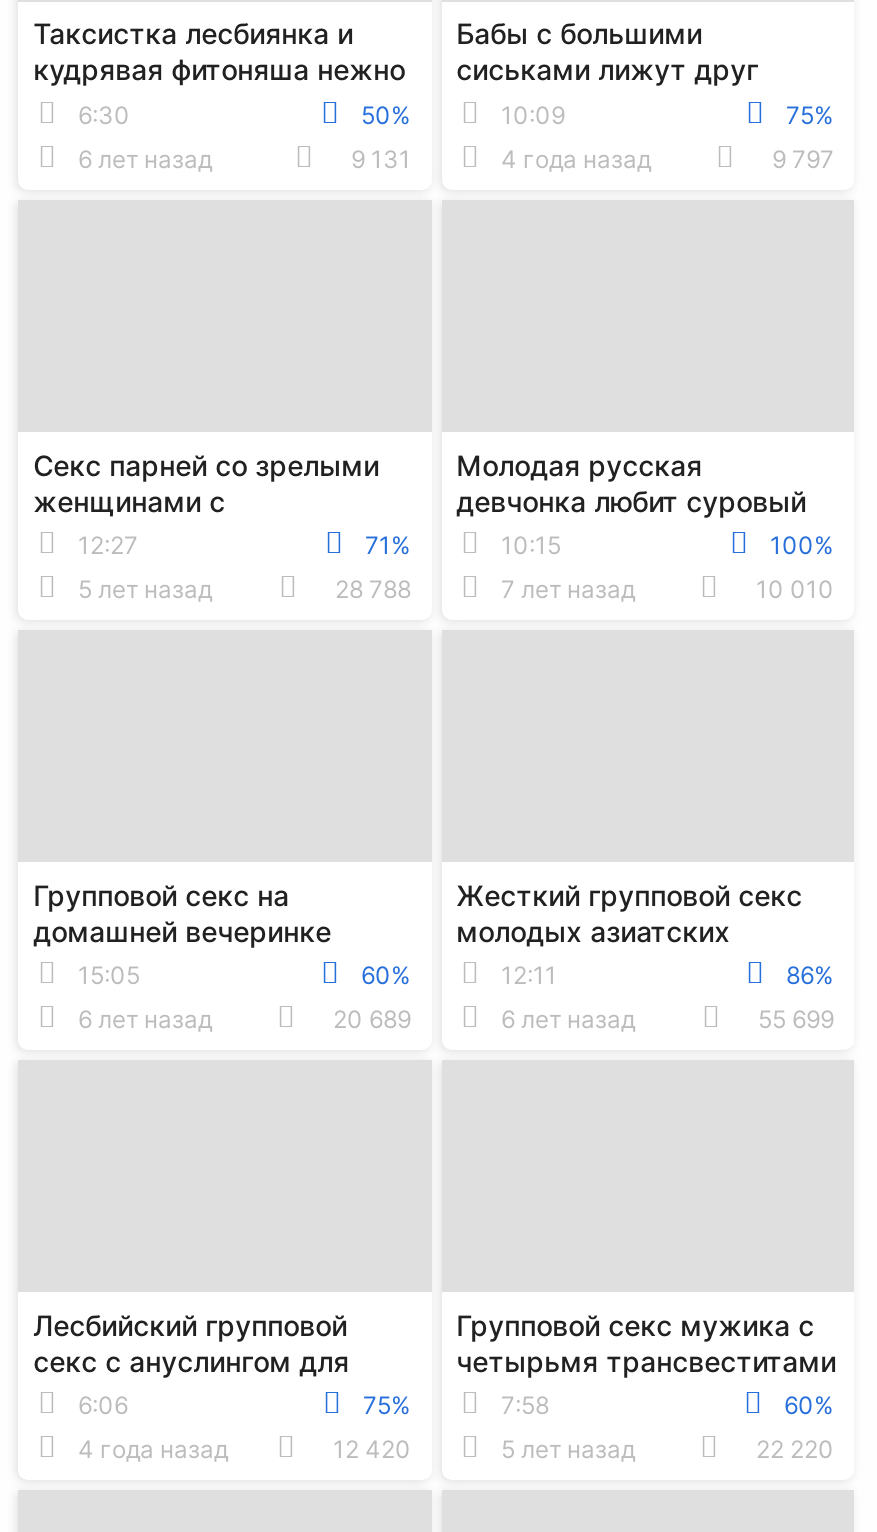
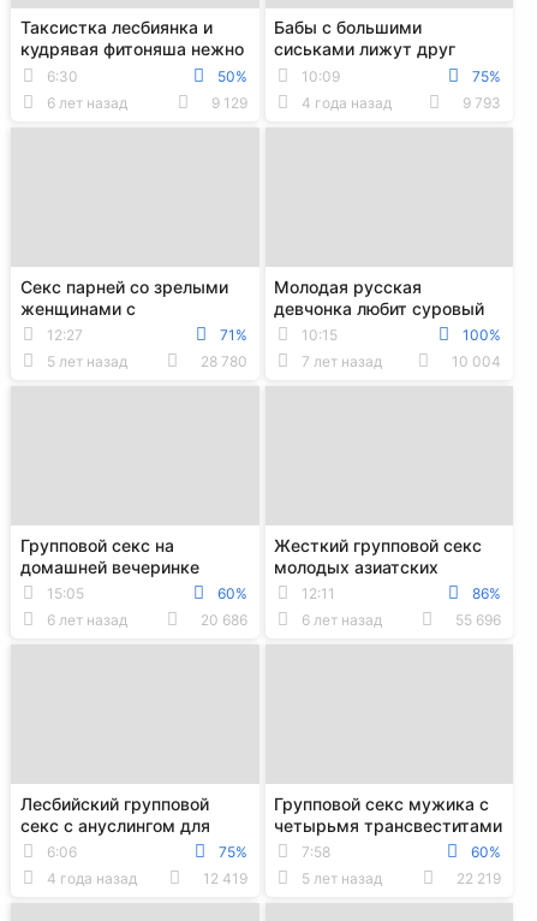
- 9 131
+ 9 129

- 9 797
+ 9 793

- 28 788
+ 28 780

- 10 010
+ 10 004

- 20 689
+ 20 686

- 55 699
+ 55 696

- 12 420
+ 12 419

- 22 220
+ 22 219
